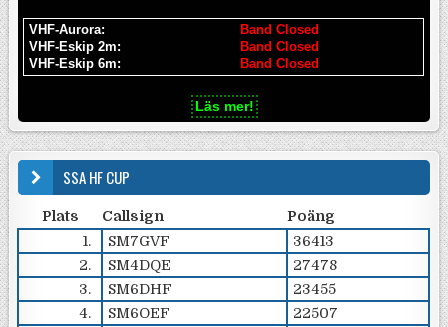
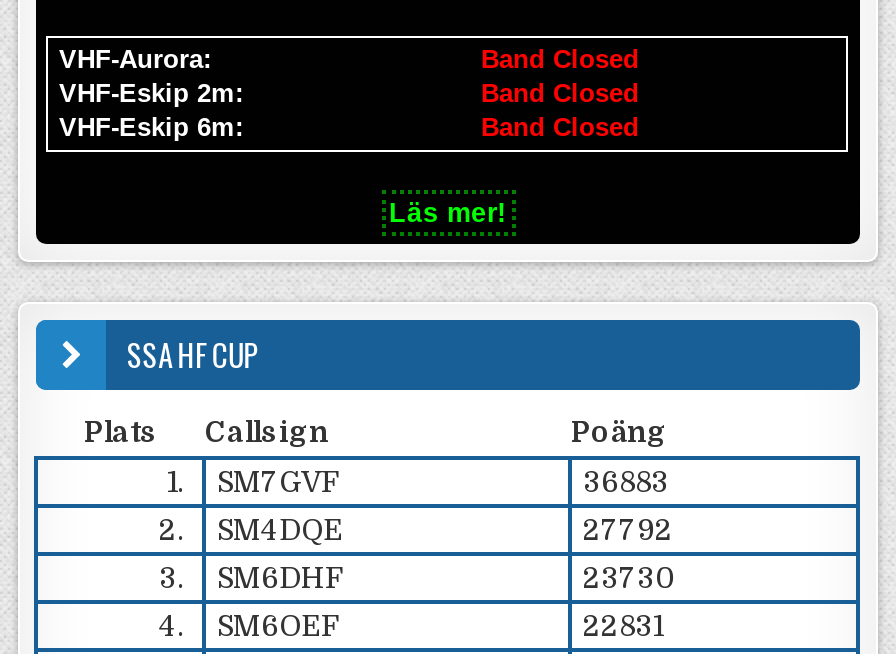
- 36413
+ 36883

- 27478
+ 27792

- 23455
+ 23730

- 22507
+ 22831
